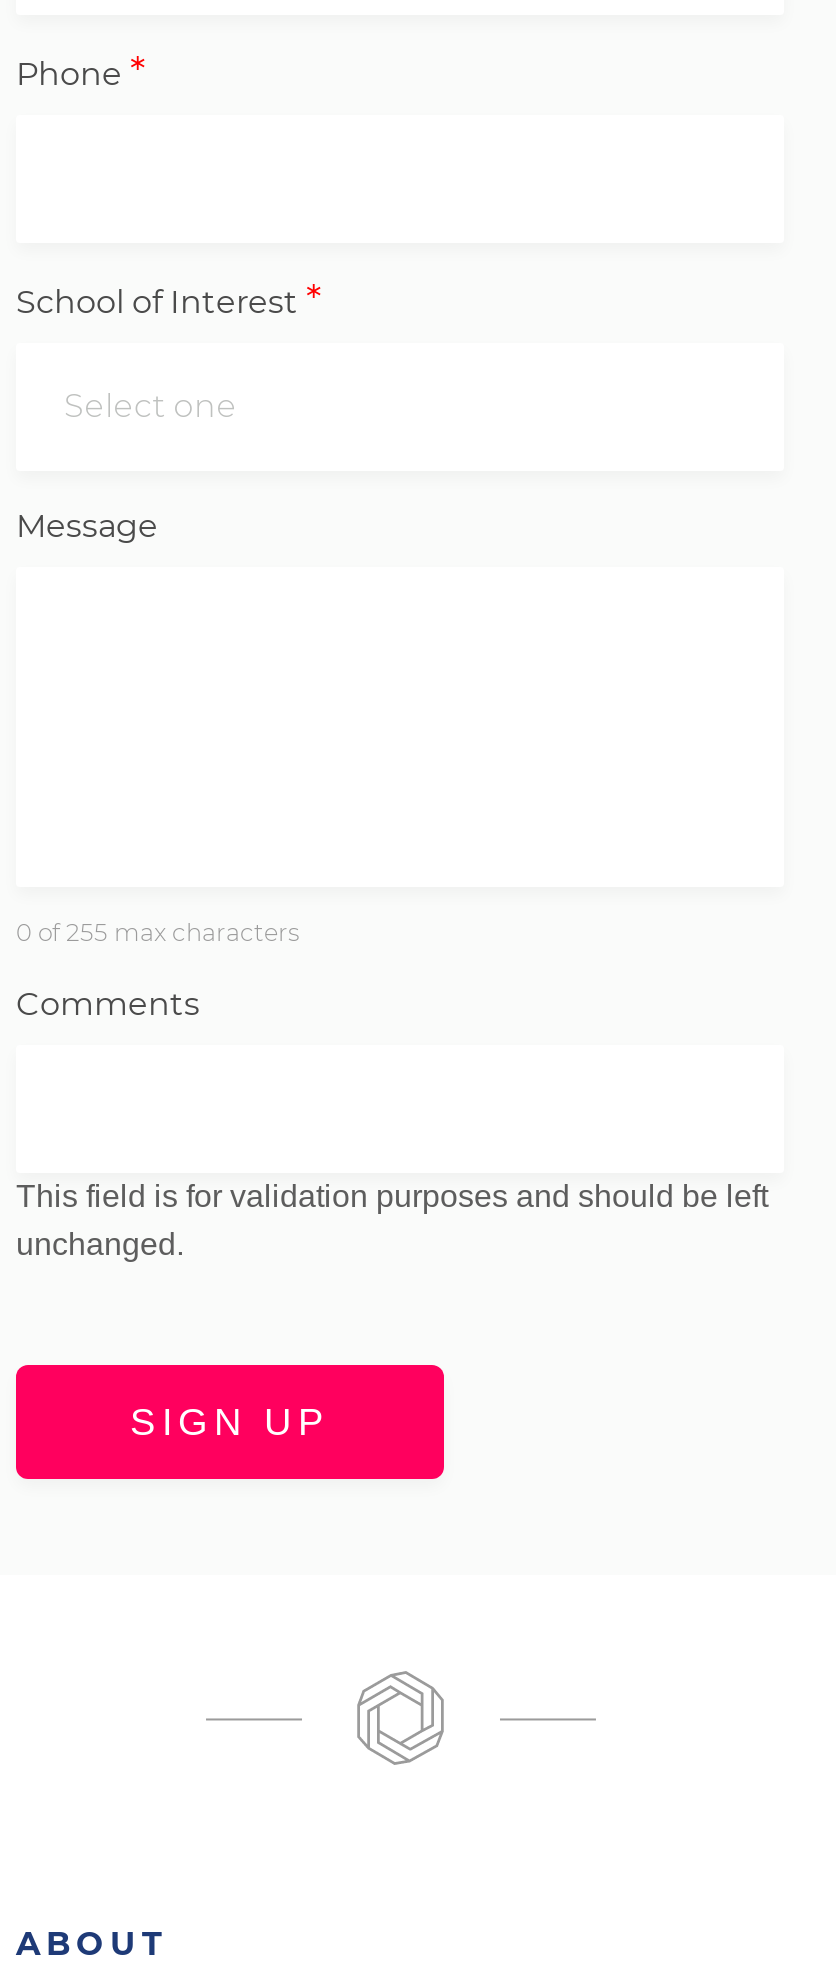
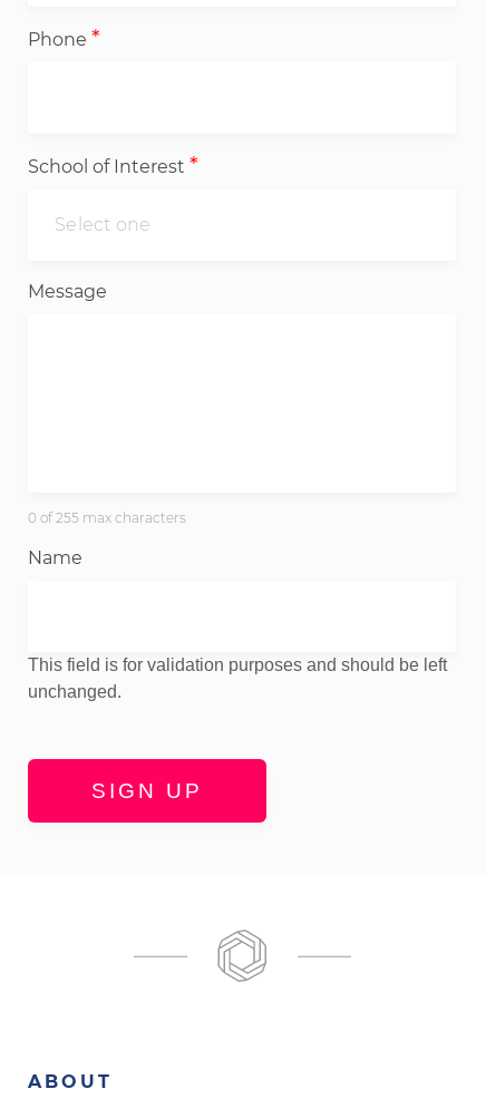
- Comments
+ Name
